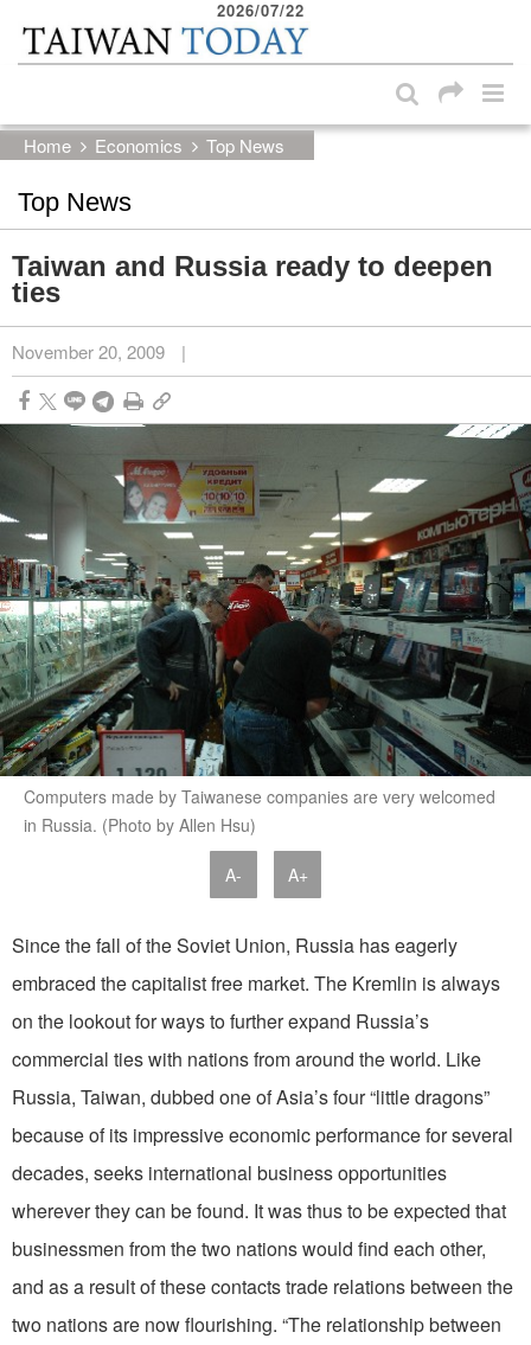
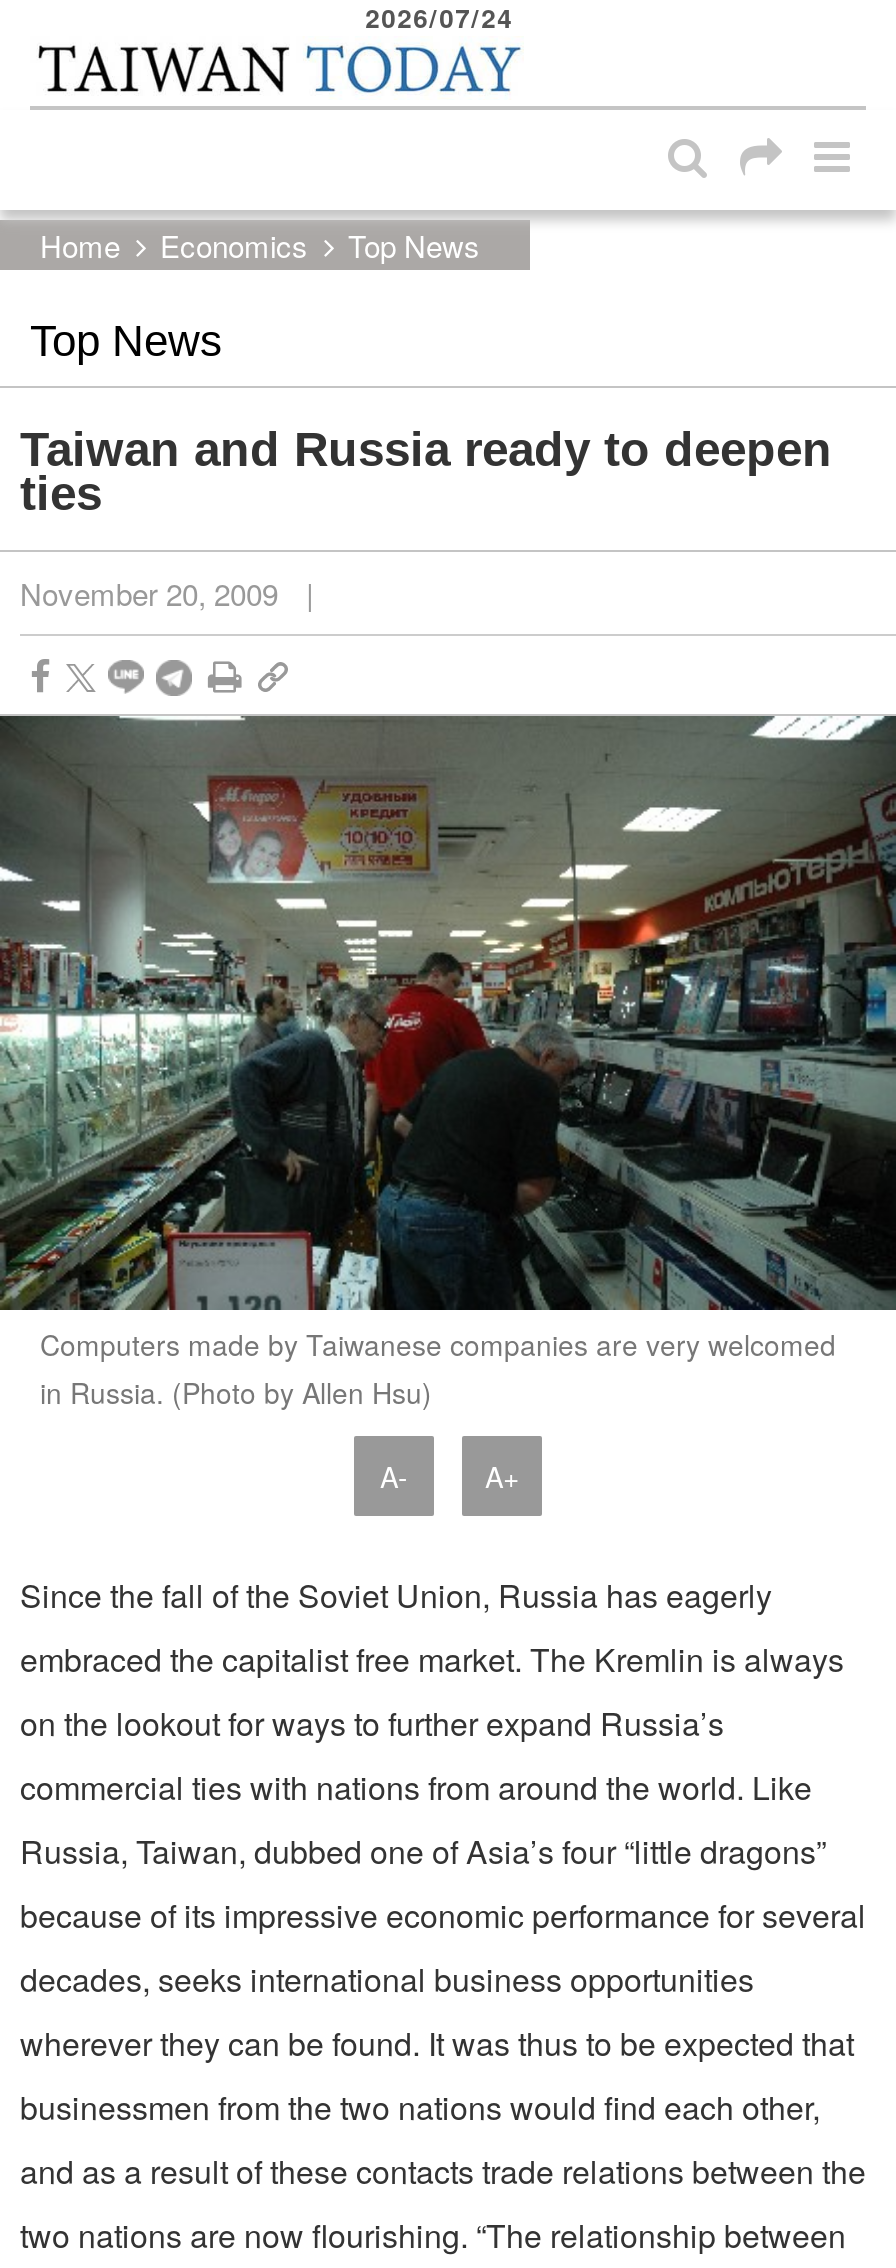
- 2026/07/22
+ 2026/07/24
